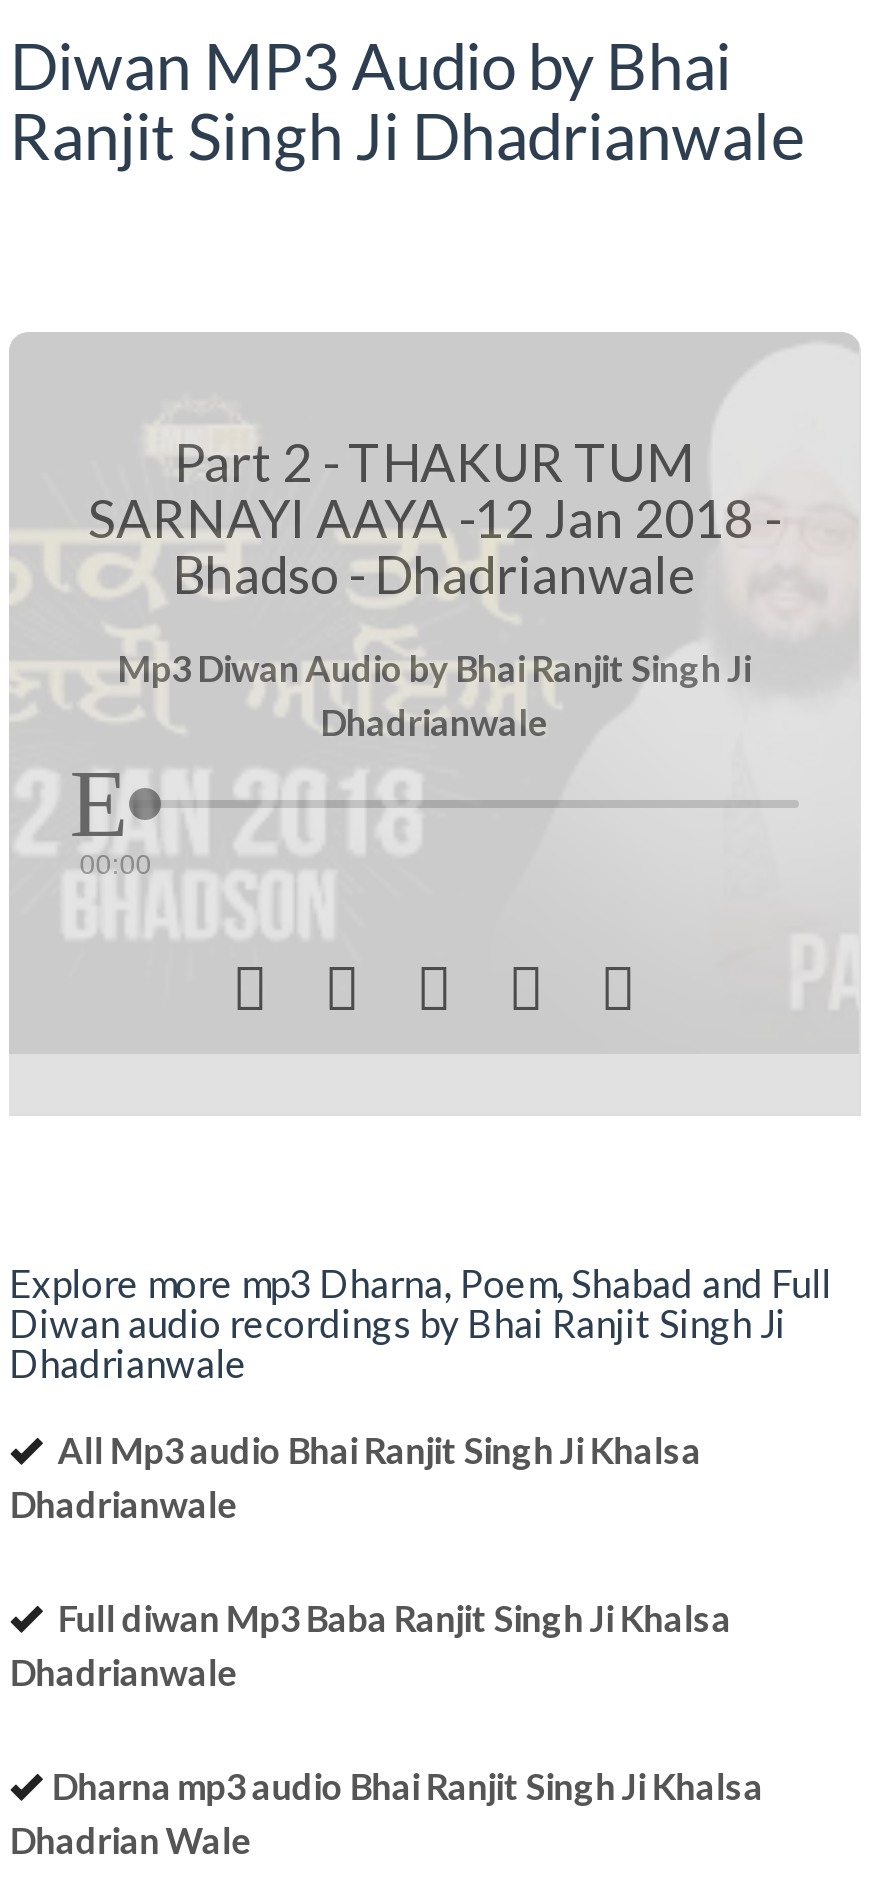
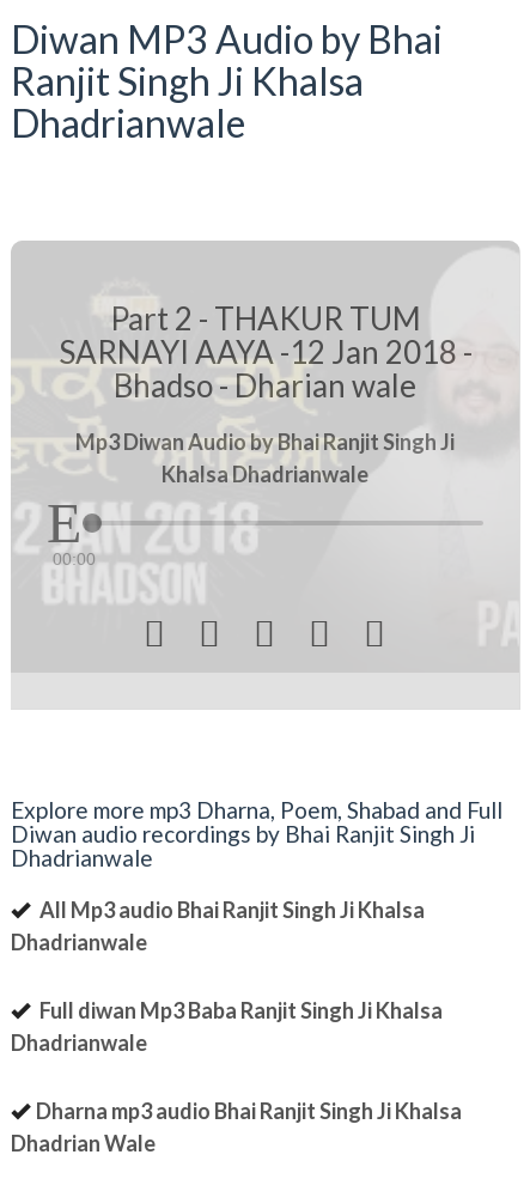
- Ranjit Singh Ji Dhadrianwale
+ Ranjit Singh Ji Khalsa
+ Dhadrianwale

- Bhadso - Dhadrianwale
+ Bhadso - Dharian wale

- Dhadrianwale
+ Khalsa Dhadrianwale
